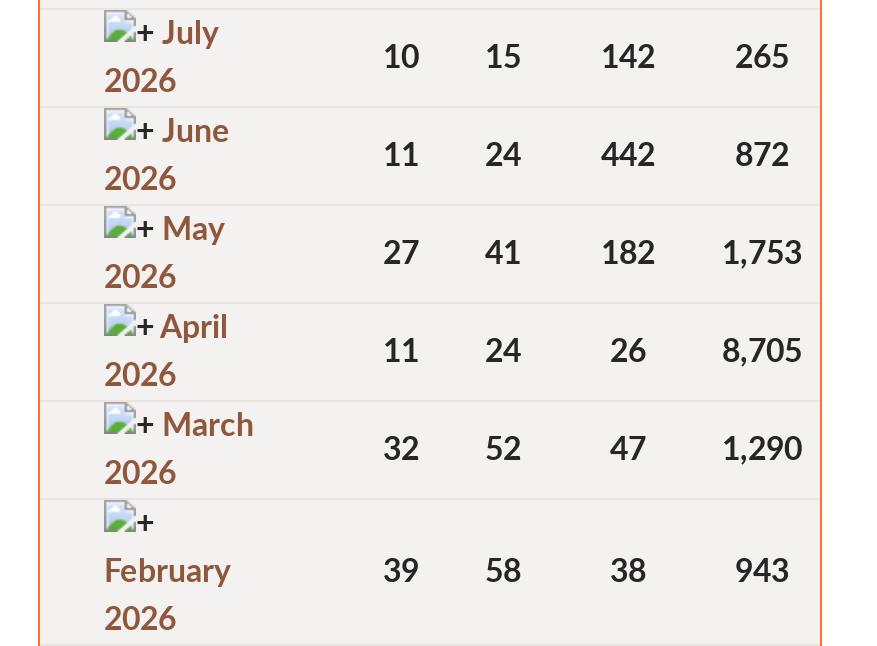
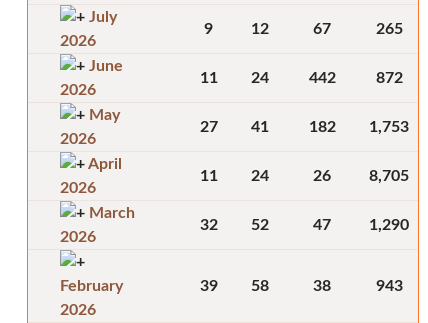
- 10
+ 9

- 15
+ 12

- 142
+ 67
